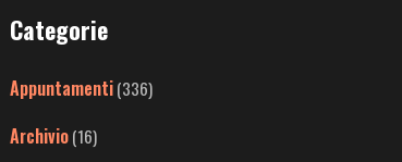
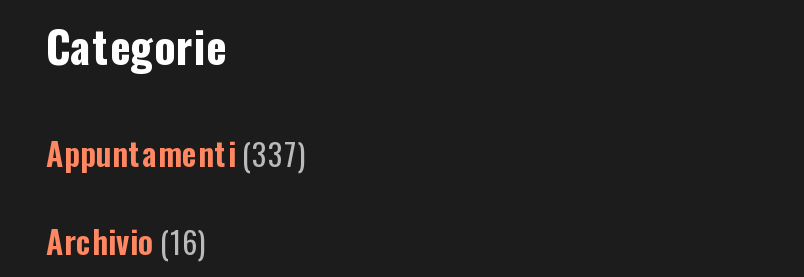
- Appuntamenti (336)
+ Appuntamenti (337)
